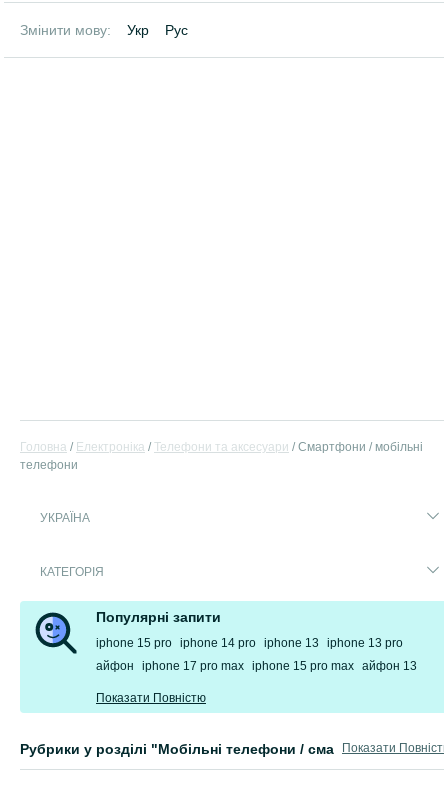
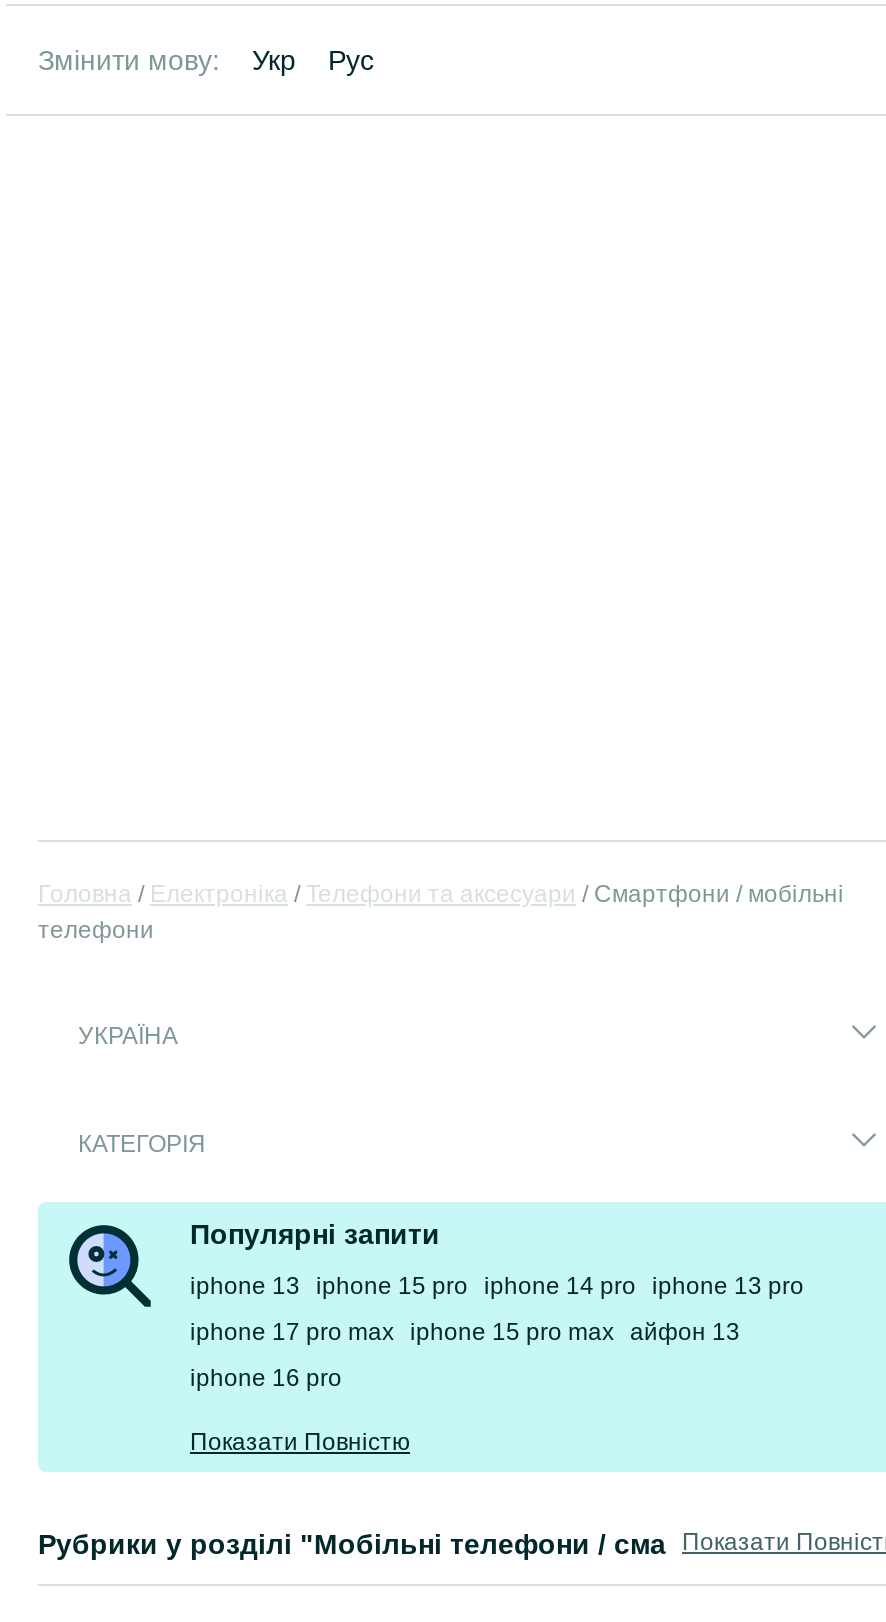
- iphone 15 pro iphone 14 pro iphone 13 iphone 13 pro
- айфон iphone 17 pro max iphone 15 pro max айфон 13
+ iphone 13 iphone 15 pro iphone 14 pro iphone 13 pro
+ iphone 17 pro max iphone 15 pro max айфон 13
+ iphone 16 pro
